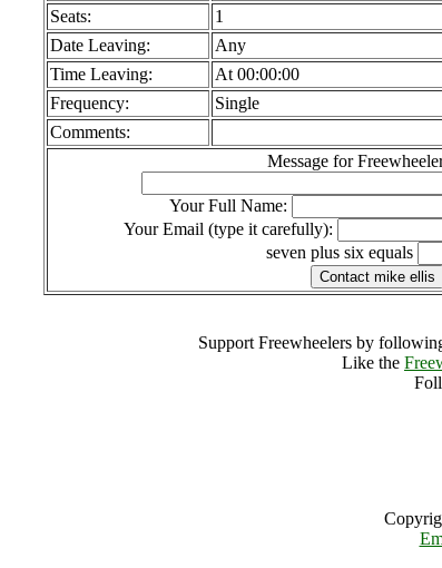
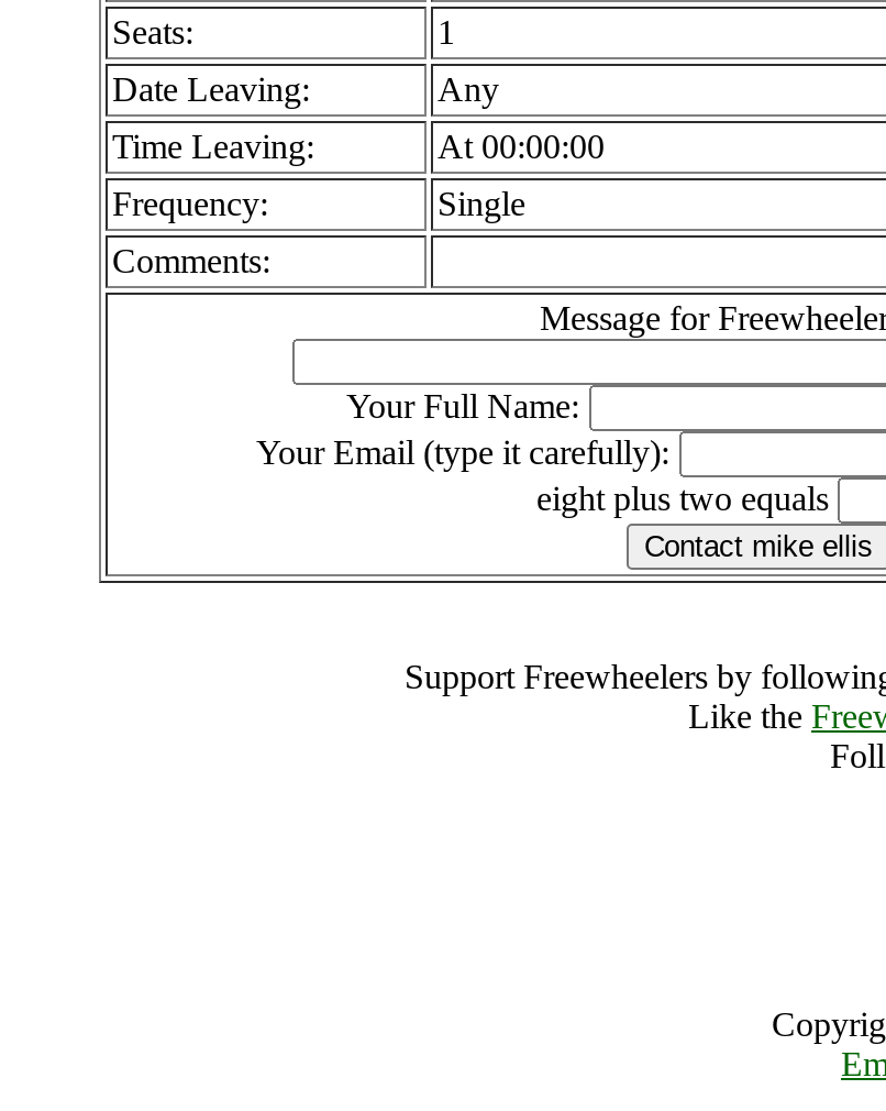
- seven plus six equals
+ eight plus two equals
